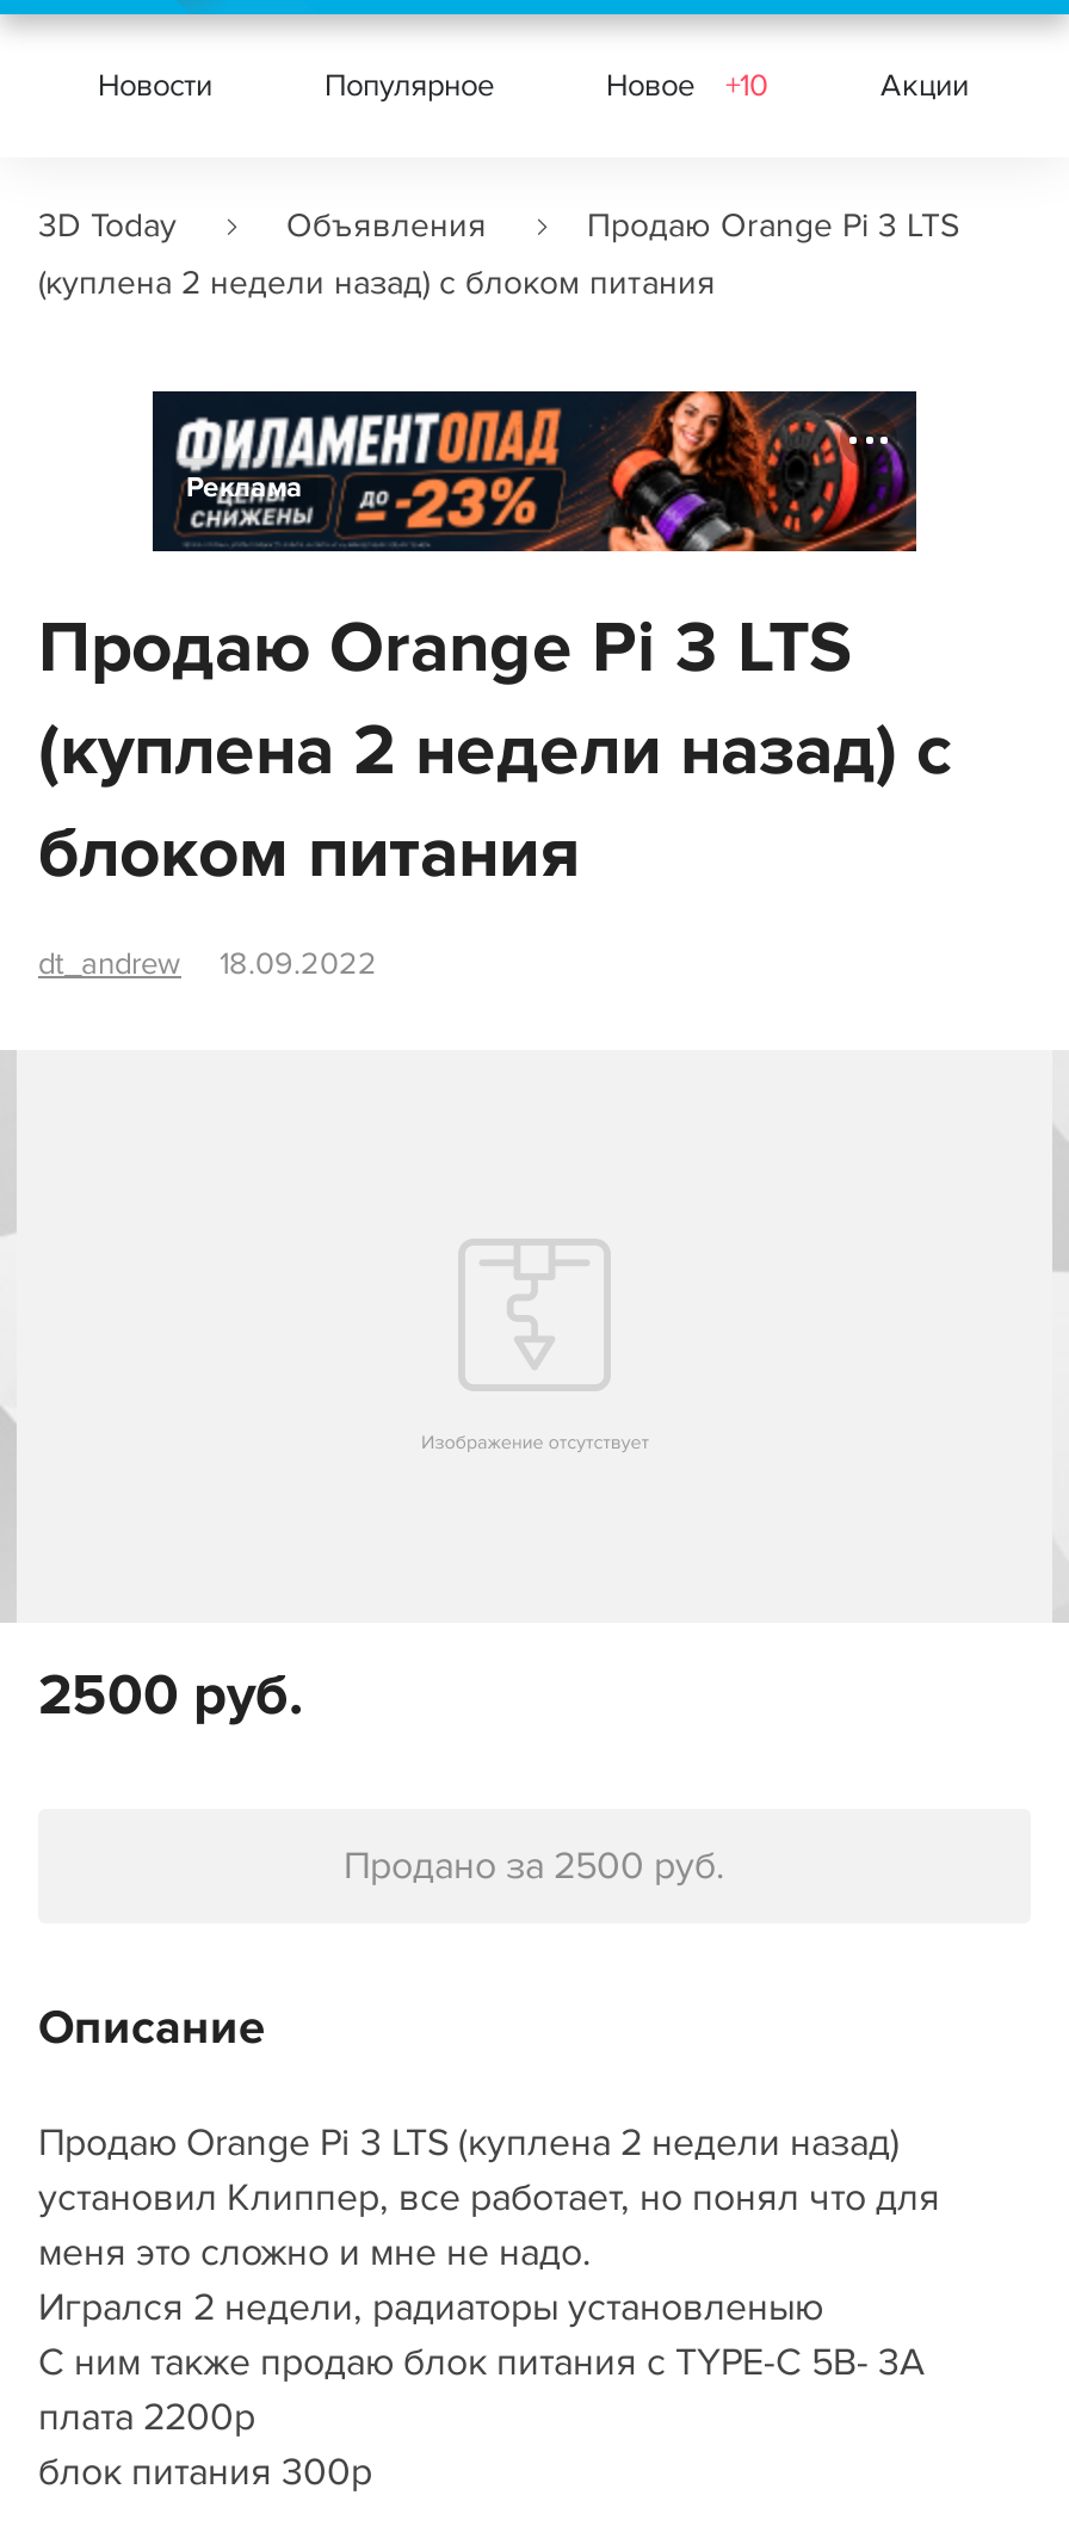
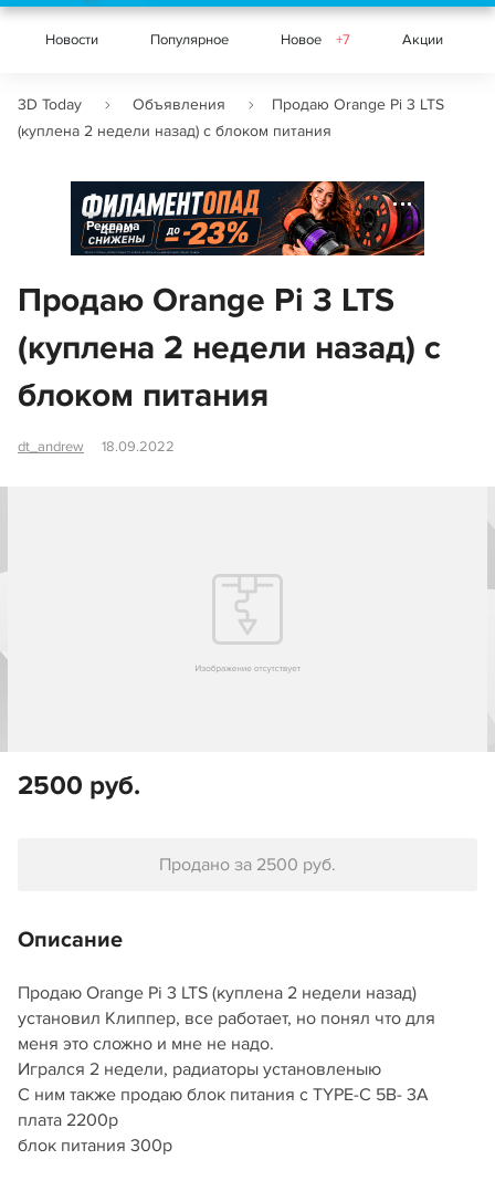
- Новое +10
+ Новое +7
